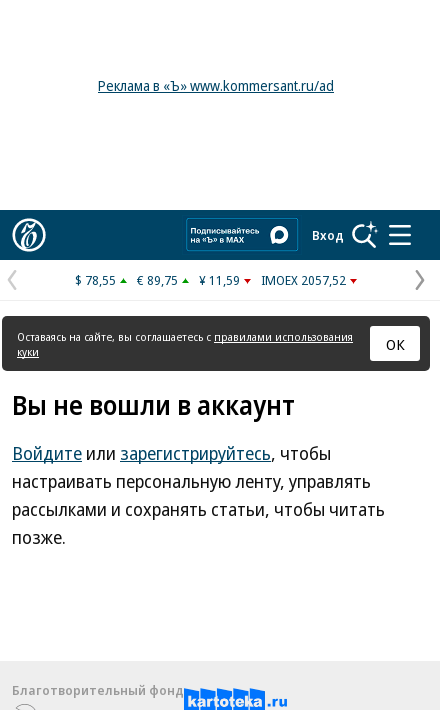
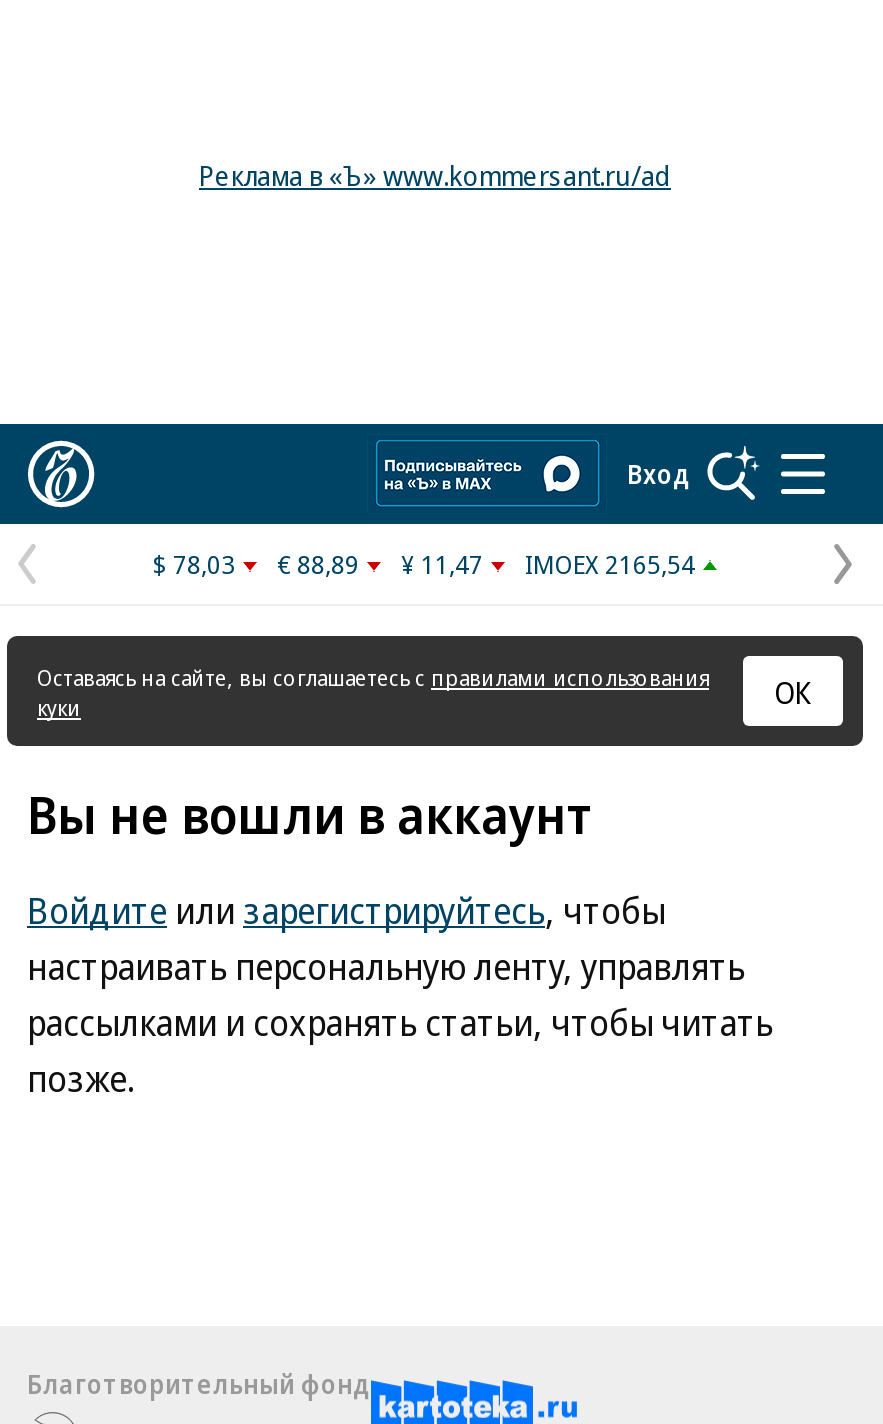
- $ 78,55
+ $ 78,03

- € 89,75
+ € 88,89

- ¥ 11,59
+ ¥ 11,47

- IMOEX 2057,52
+ IMOEX 2165,54
